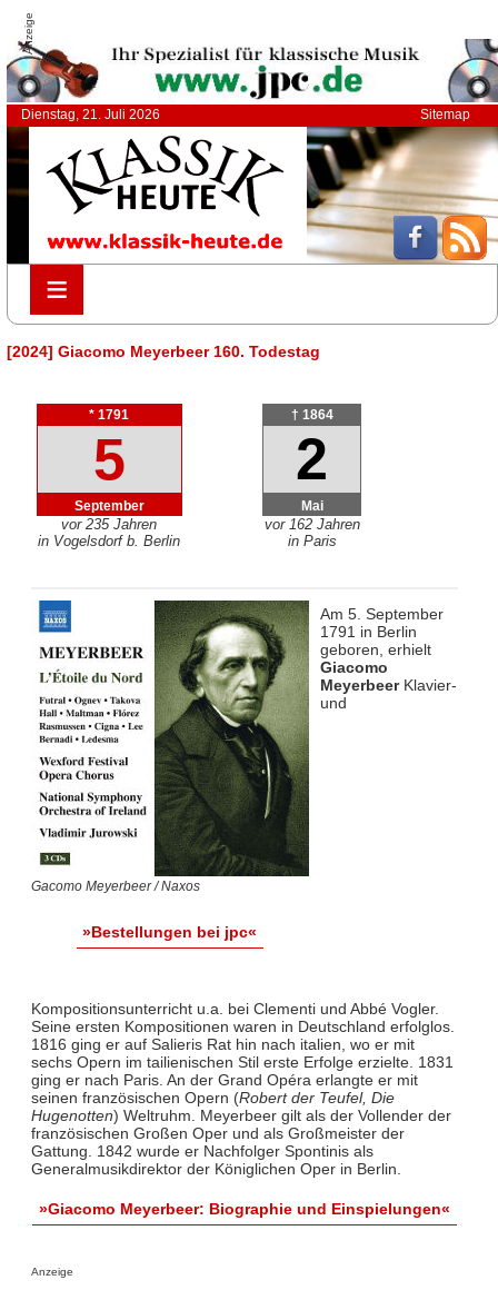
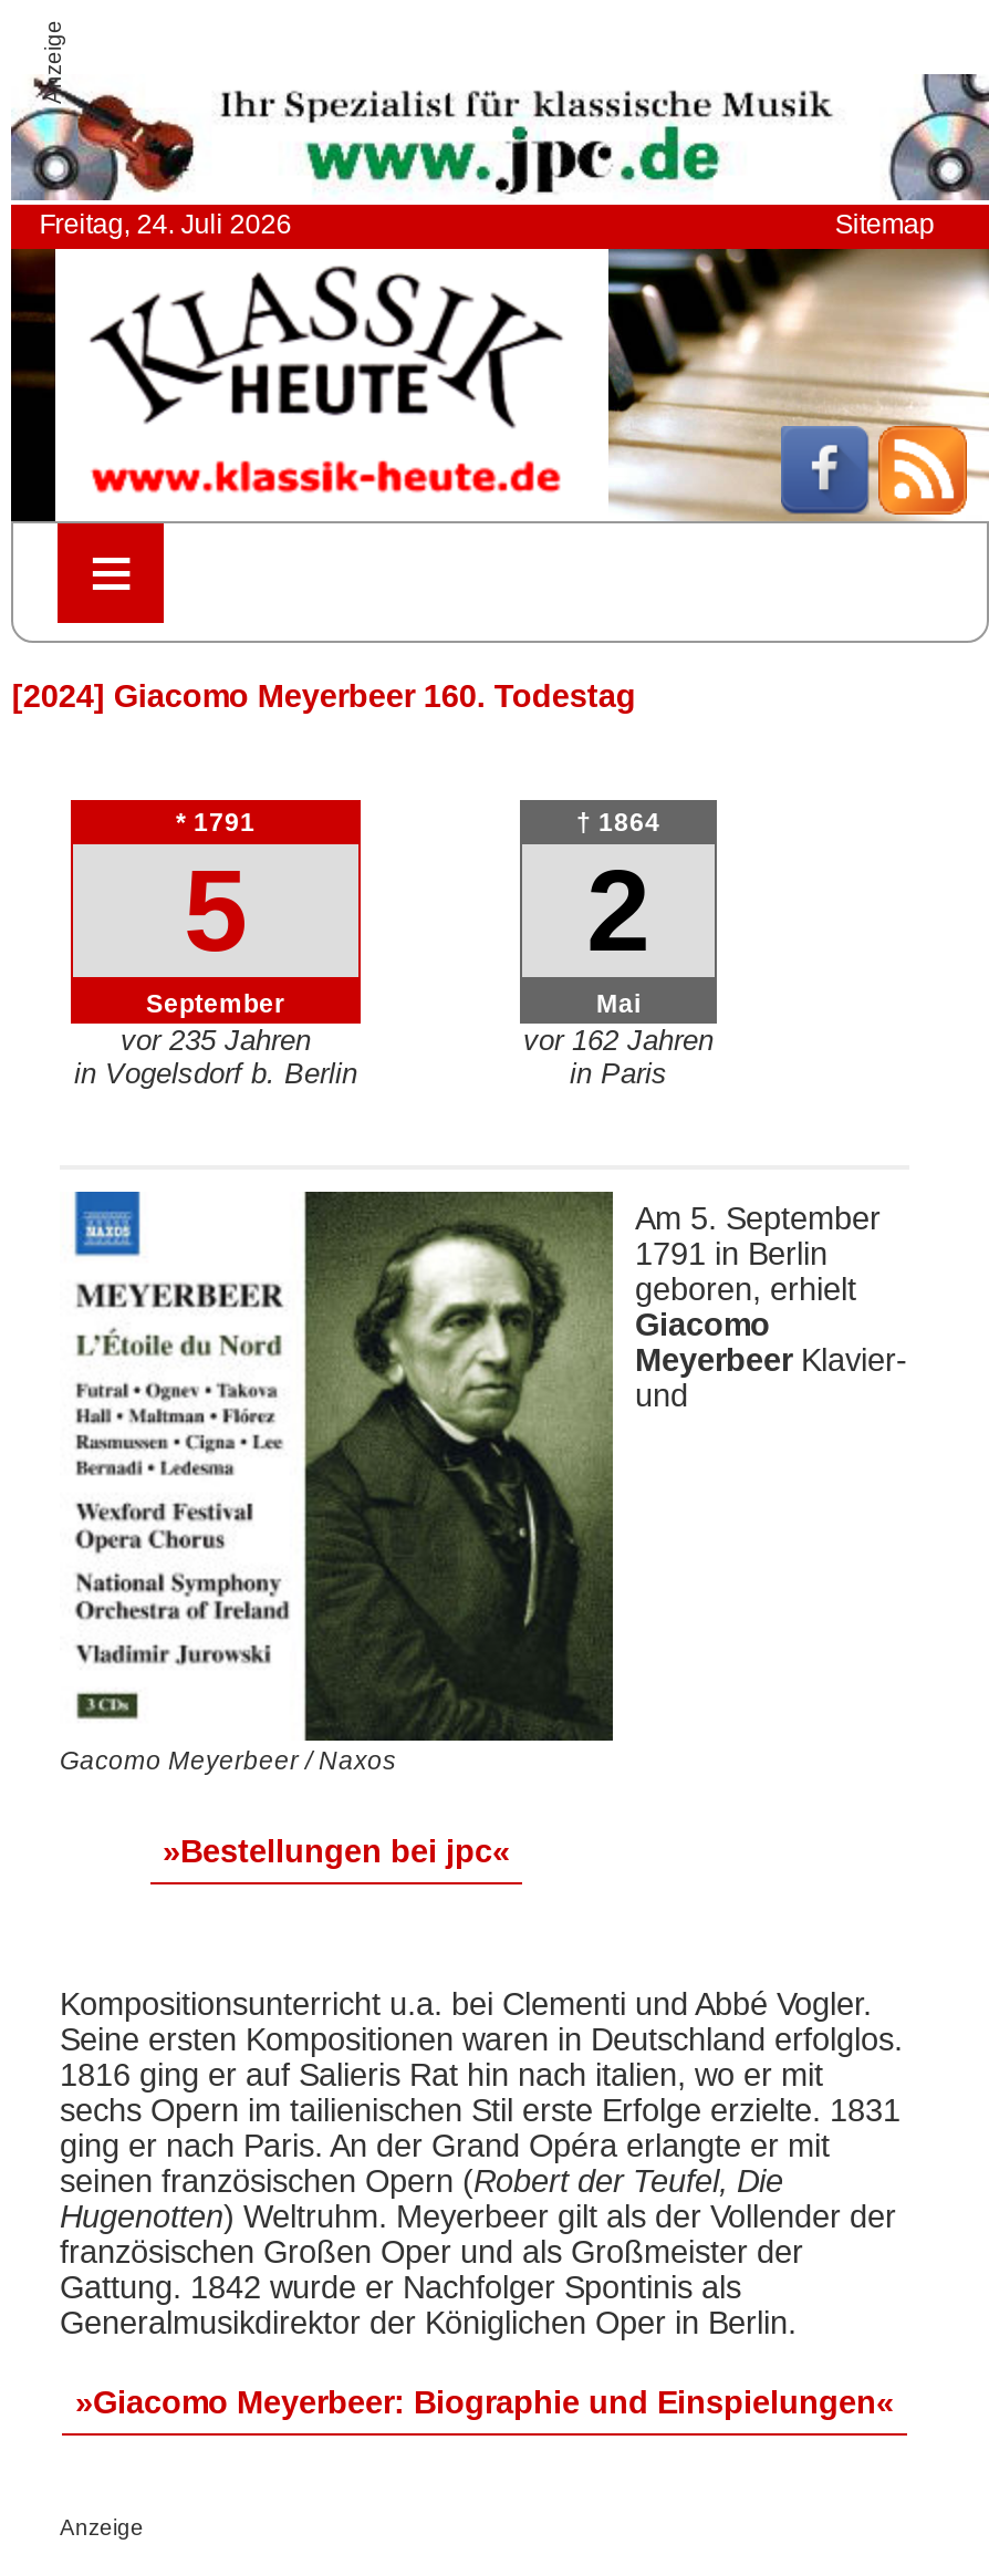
- Dienstag, 21. Juli 2026
+ Freitag, 24. Juli 2026
